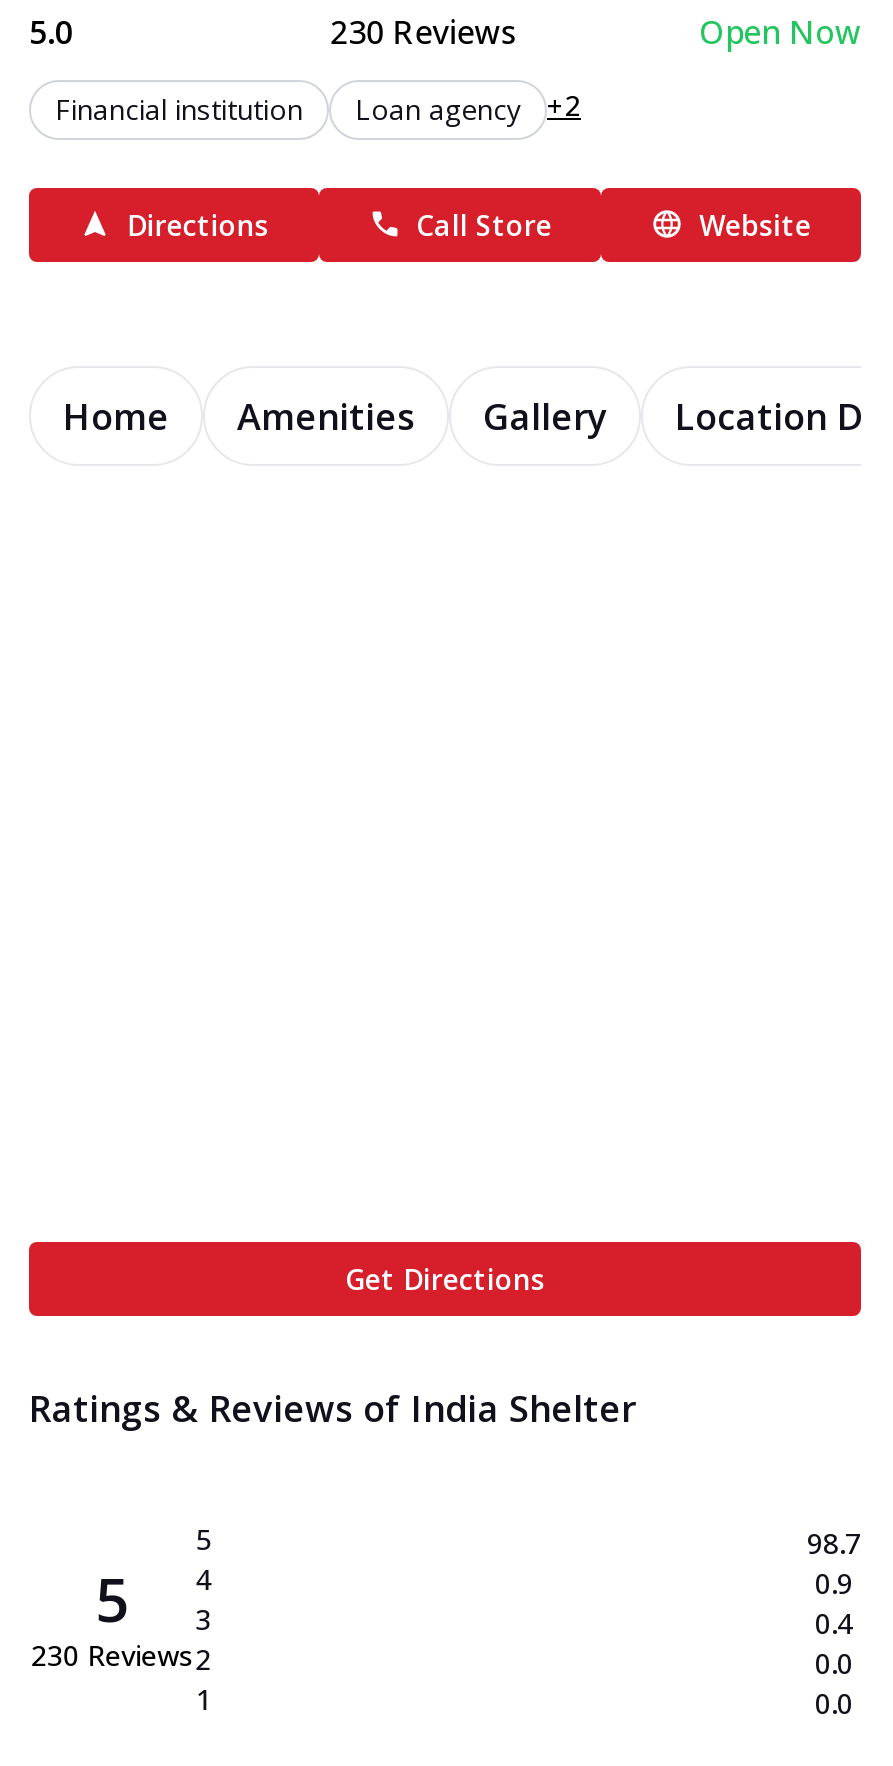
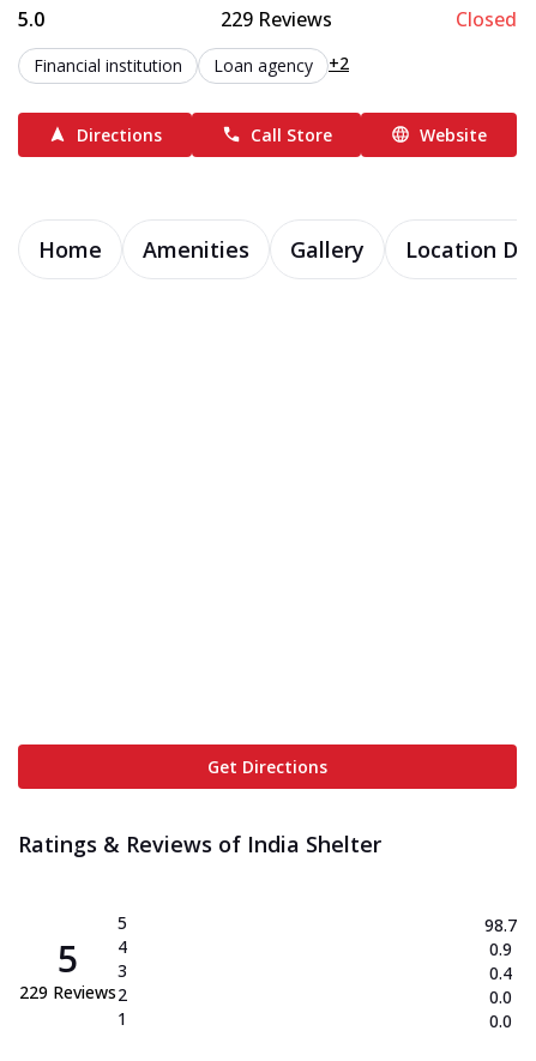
- 230 Reviews
- Open Now
+ 229 Reviews
+ Closed

- 230 Reviews 2
+ 229 Reviews 2
